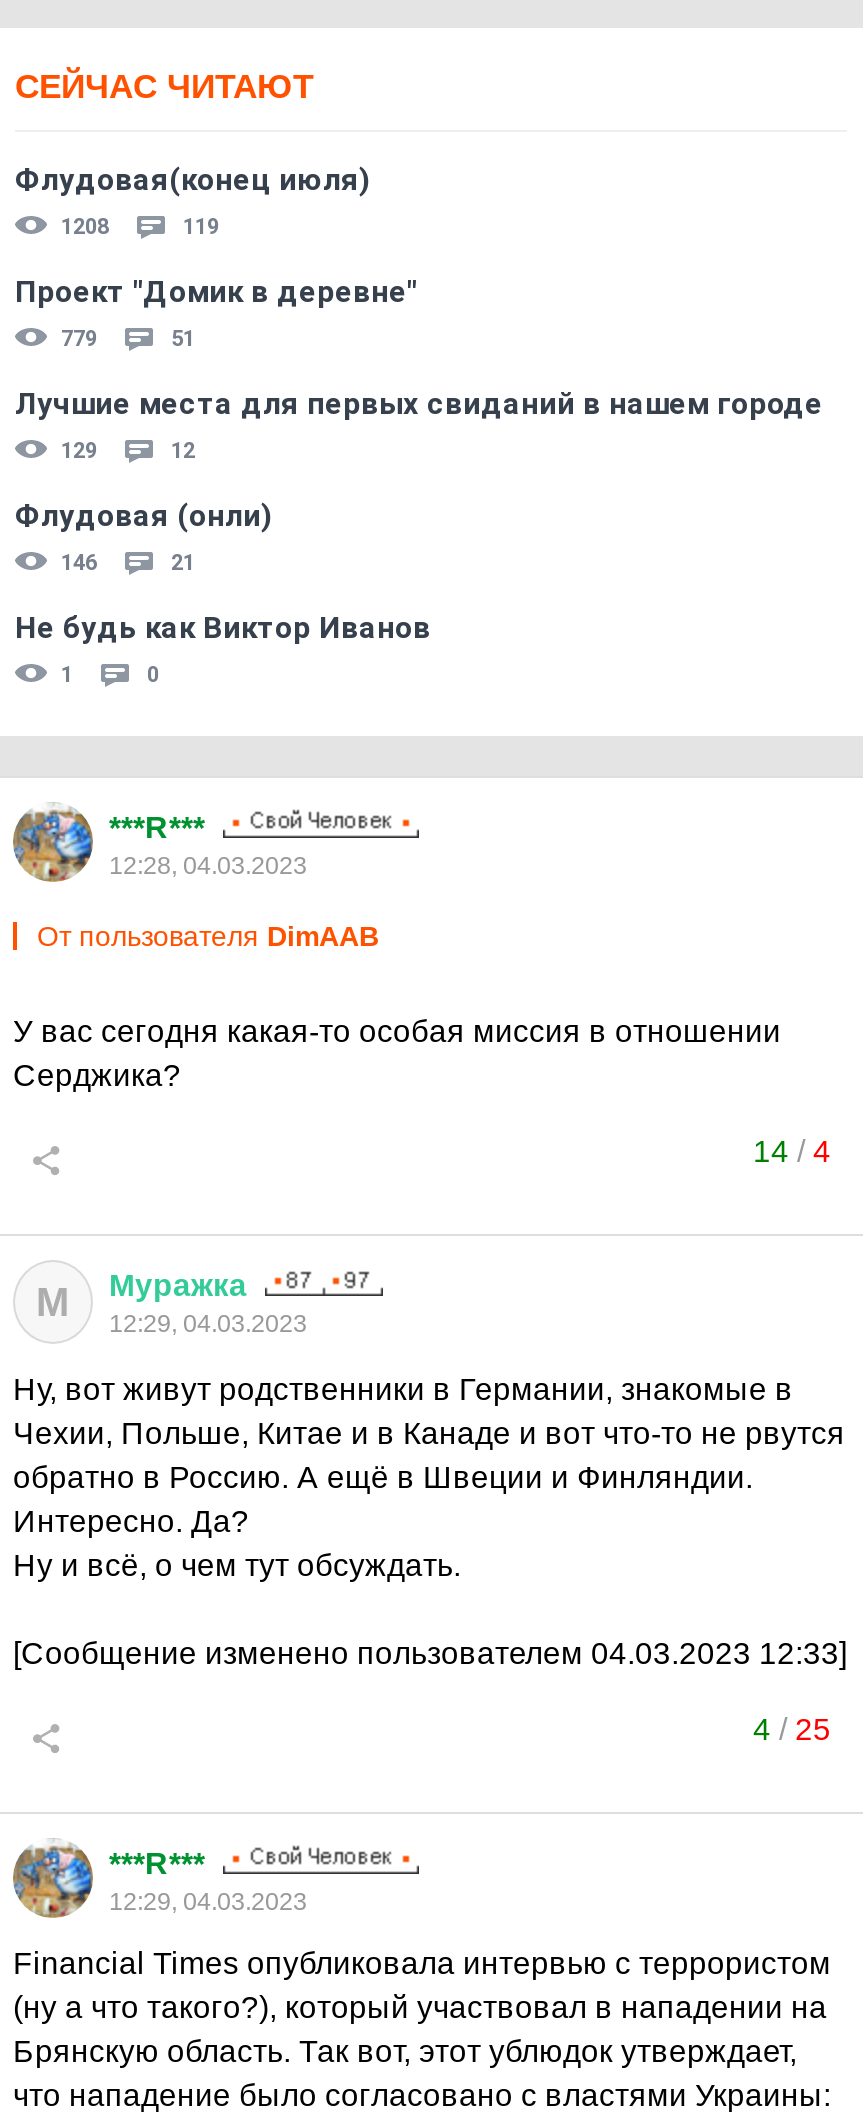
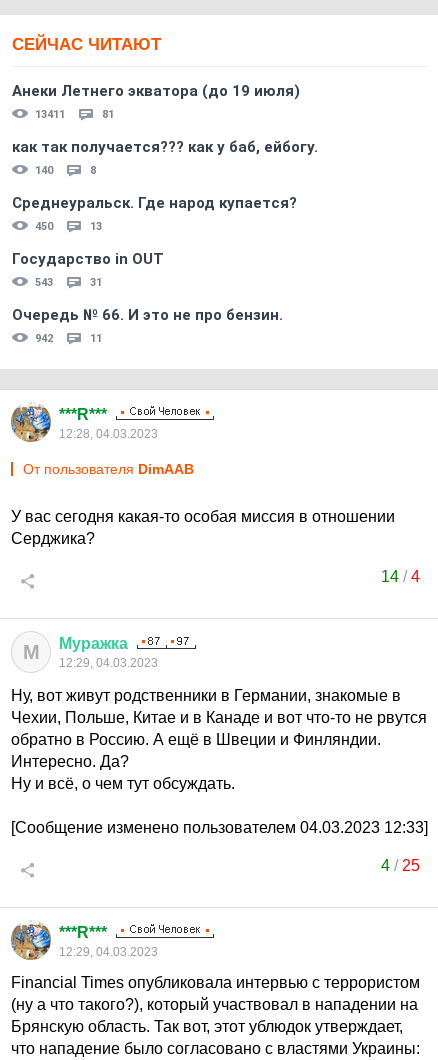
- Флудовая(конец июля)
- 1208
- 119
+ Анеки Летнего экватора (до 19 июля)
+ 13411
+ 81

- Проект "Домик в деревне"
- 779
- 51
+ как так получается??? как у баб, ейбогу.
+ 140
+ 8

- Лучшие места для первых свиданий в нашем городе
- 129
- 12
+ Среднеуральск. Где народ купается?
+ 450
+ 13

- Флудовая (онли)
- 146
- 21
+ Государство in OUT
+ 543
+ 31

- Не будь как Виктор Иванов
- 1
- 0
+ Очередь № 66. И это не про бензин.
+ 942
+ 11
